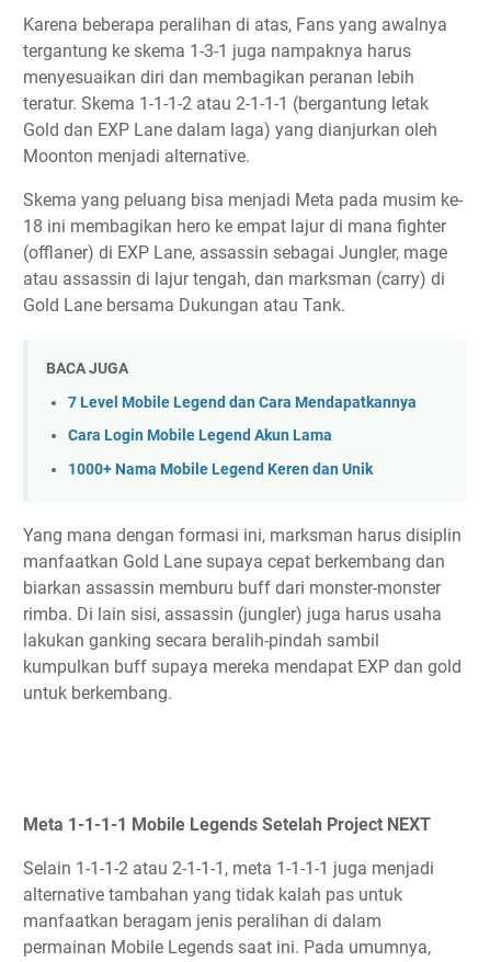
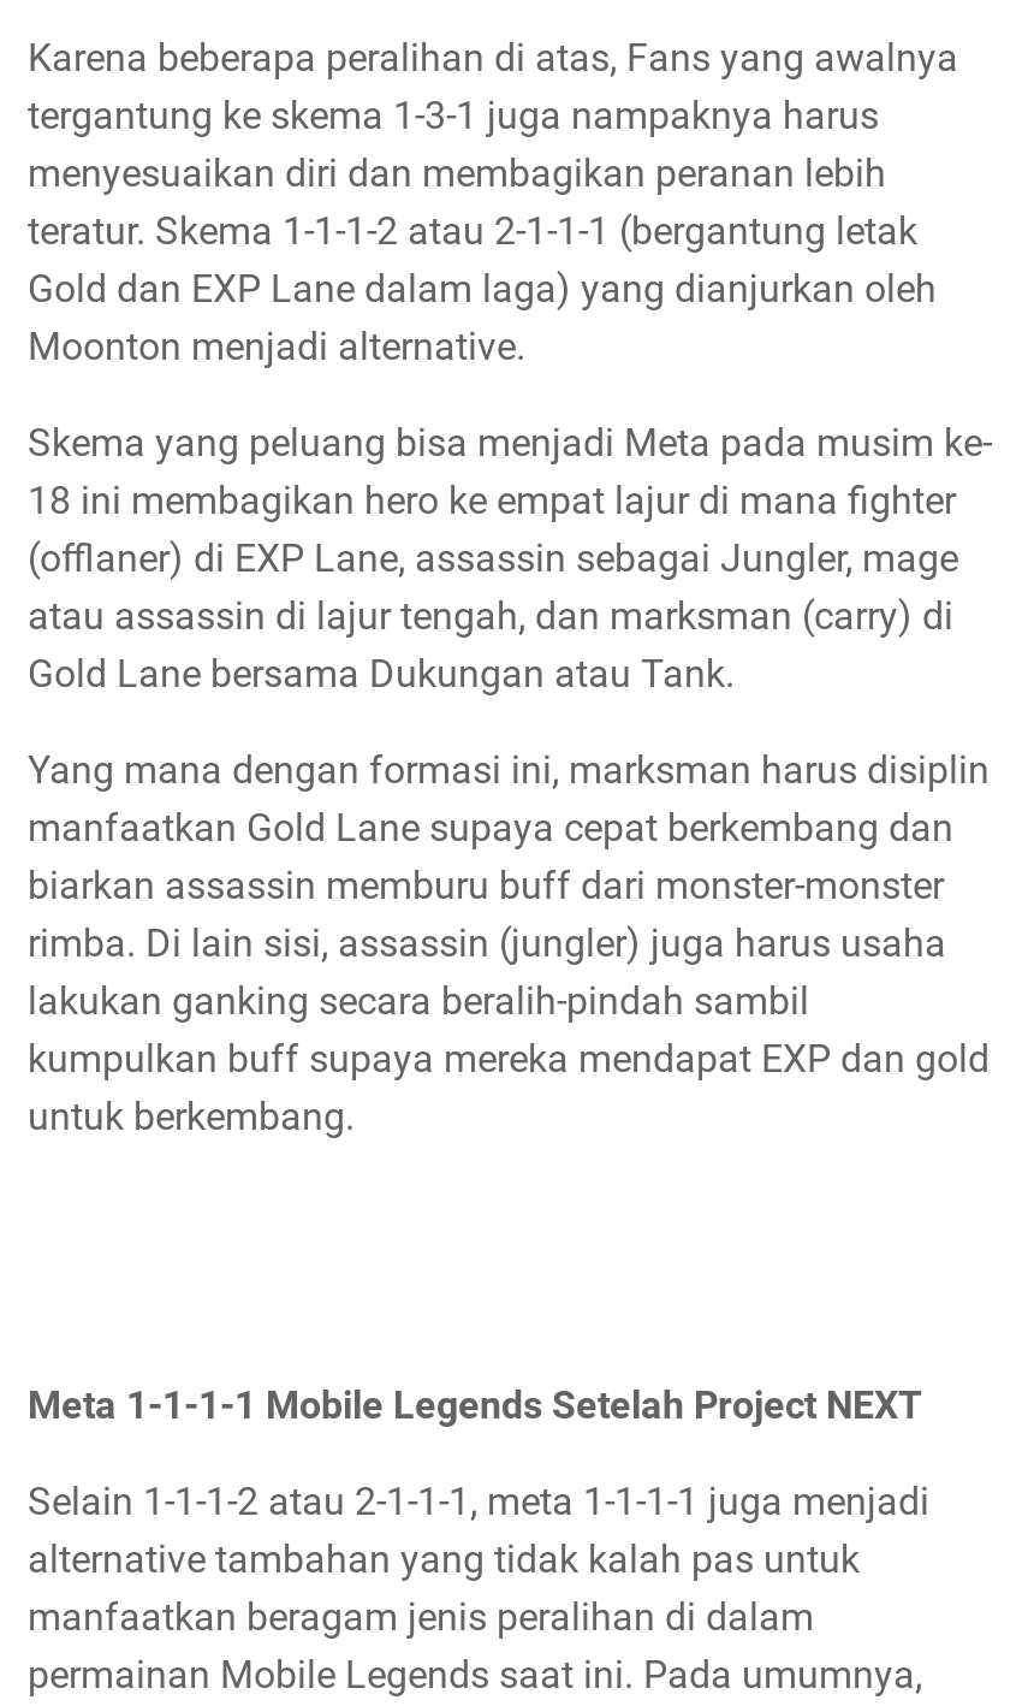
- BACA JUGA
- 7 Level Mobile Legend dan Cara Mendapatkannya
- Cara Login Mobile Legend Akun Lama
- 1000+ Nama Mobile Legend Keren dan Unik
